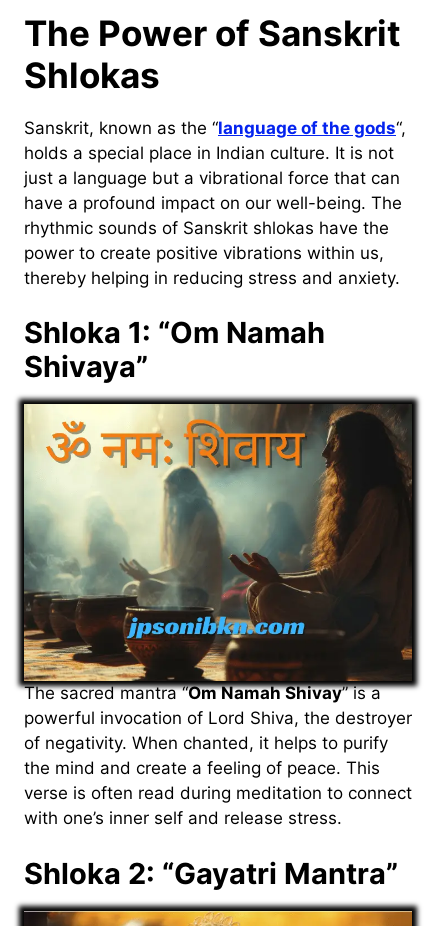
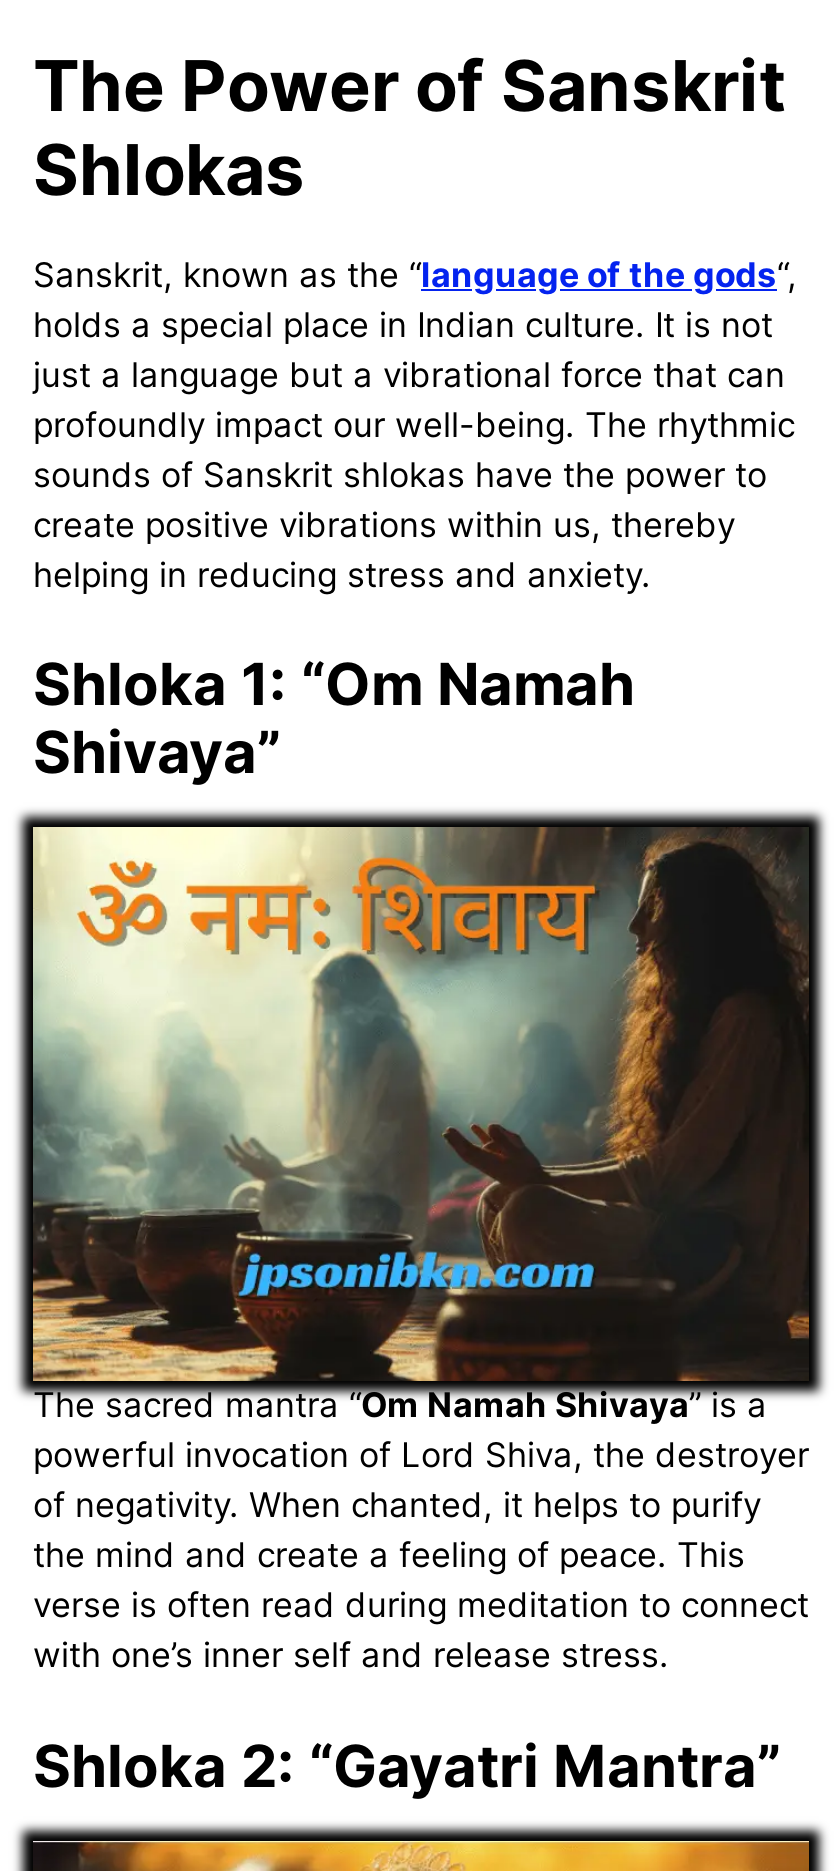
- have a profound impact on our well-being. The
- rhythmic sounds of Sanskrit shlokas have the
- power to create positive vibrations within us,
- thereby helping in reducing stress and anxiety.
+ profoundly impact our well-being. The rhythmic
+ sounds of Sanskrit shlokas have the power to
+ create positive vibrations within us, thereby
+ helping in reducing stress and anxiety.

- The sacred mantra “Om Namah Shivay” is a
+ The sacred mantra “Om Namah Shivaya” is a
